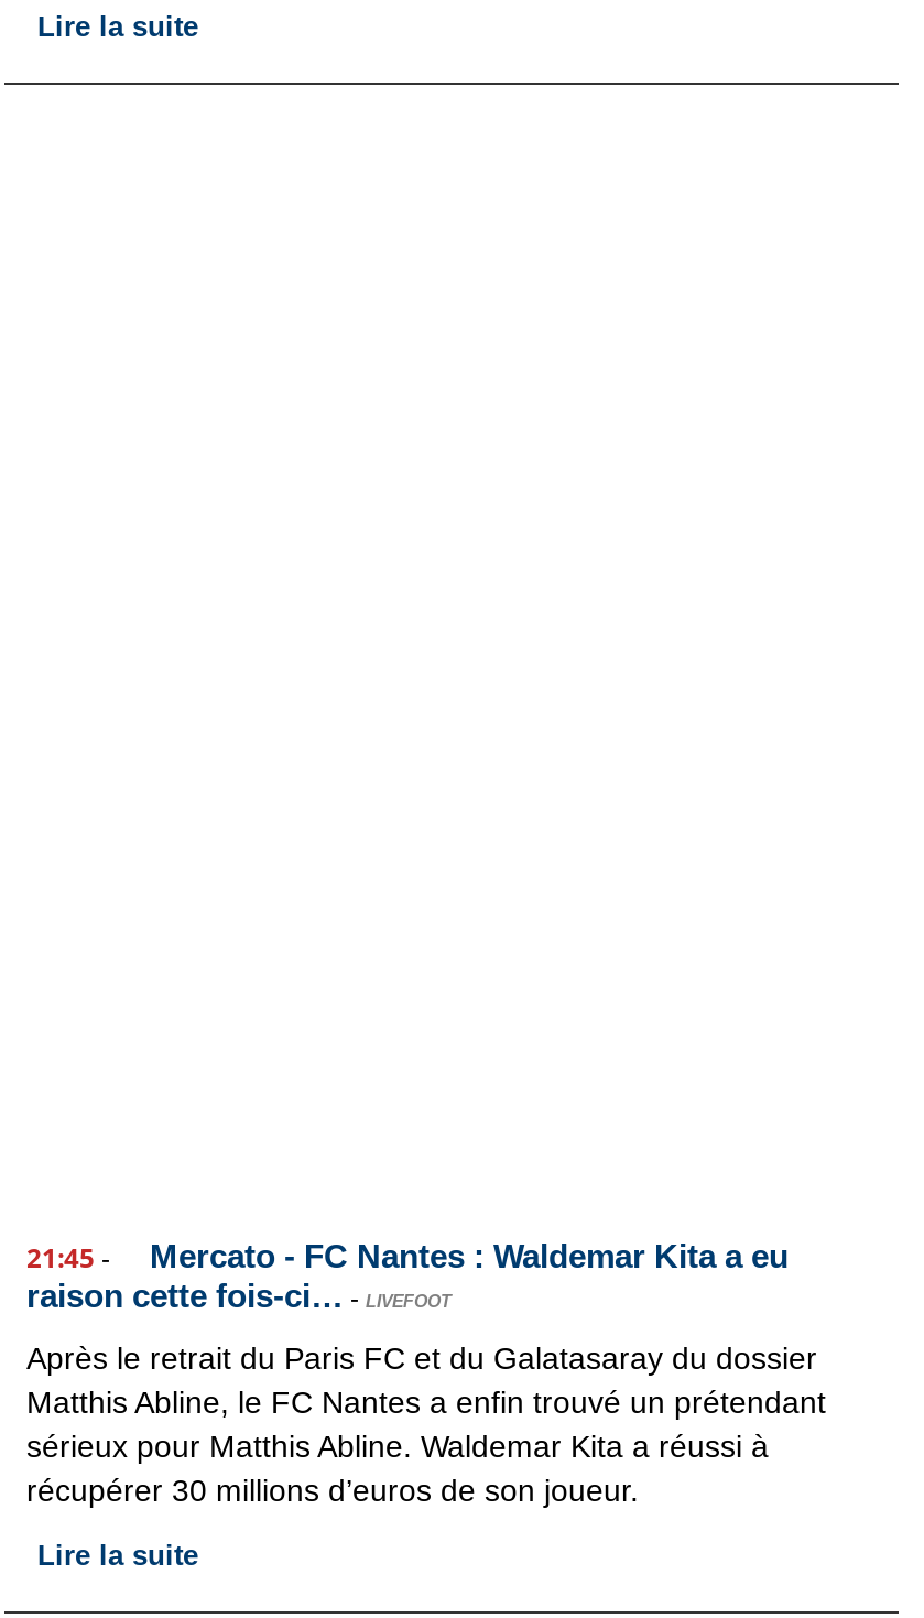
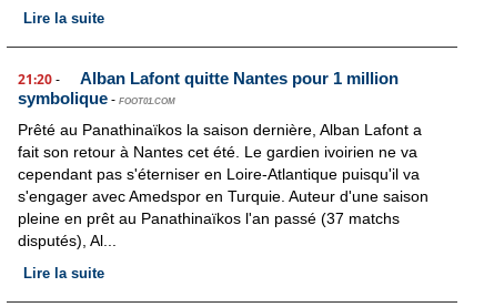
- 21:45 -
- Mercato - FC Nantes : Waldemar Kita a eu
- raison cette fois-ci… - LIVEFOOT
+ 21:20 -
+ Alban Lafont quitte Nantes pour 1 million
+ symbolique - FOOT01.COM

- Après le retrait du Paris FC et du Galatasaray du dossier
- Matthis Abline, le FC Nantes a enfin trouvé un prétendant
- sérieux pour Matthis Abline. Waldemar Kita a réussi à
- récupérer 30 millions d’euros de son joueur.
+ Prêté au Panathinaïkos la saison dernière, Alban Lafont a
+ fait son retour à Nantes cet été. Le gardien ivoirien ne va
+ cependant pas s'éterniser en Loire-Atlantique puisqu'il va
+ s'engager avec Amedspor en Turquie. Auteur d'une saison
+ pleine en prêt au Panathinaïkos l'an passé (37 matchs
+ disputés), Al...
